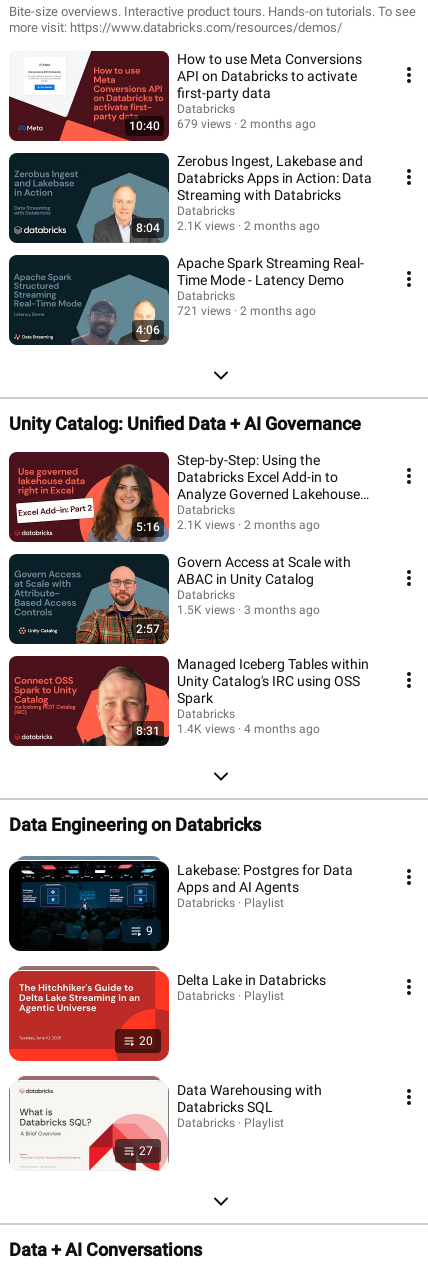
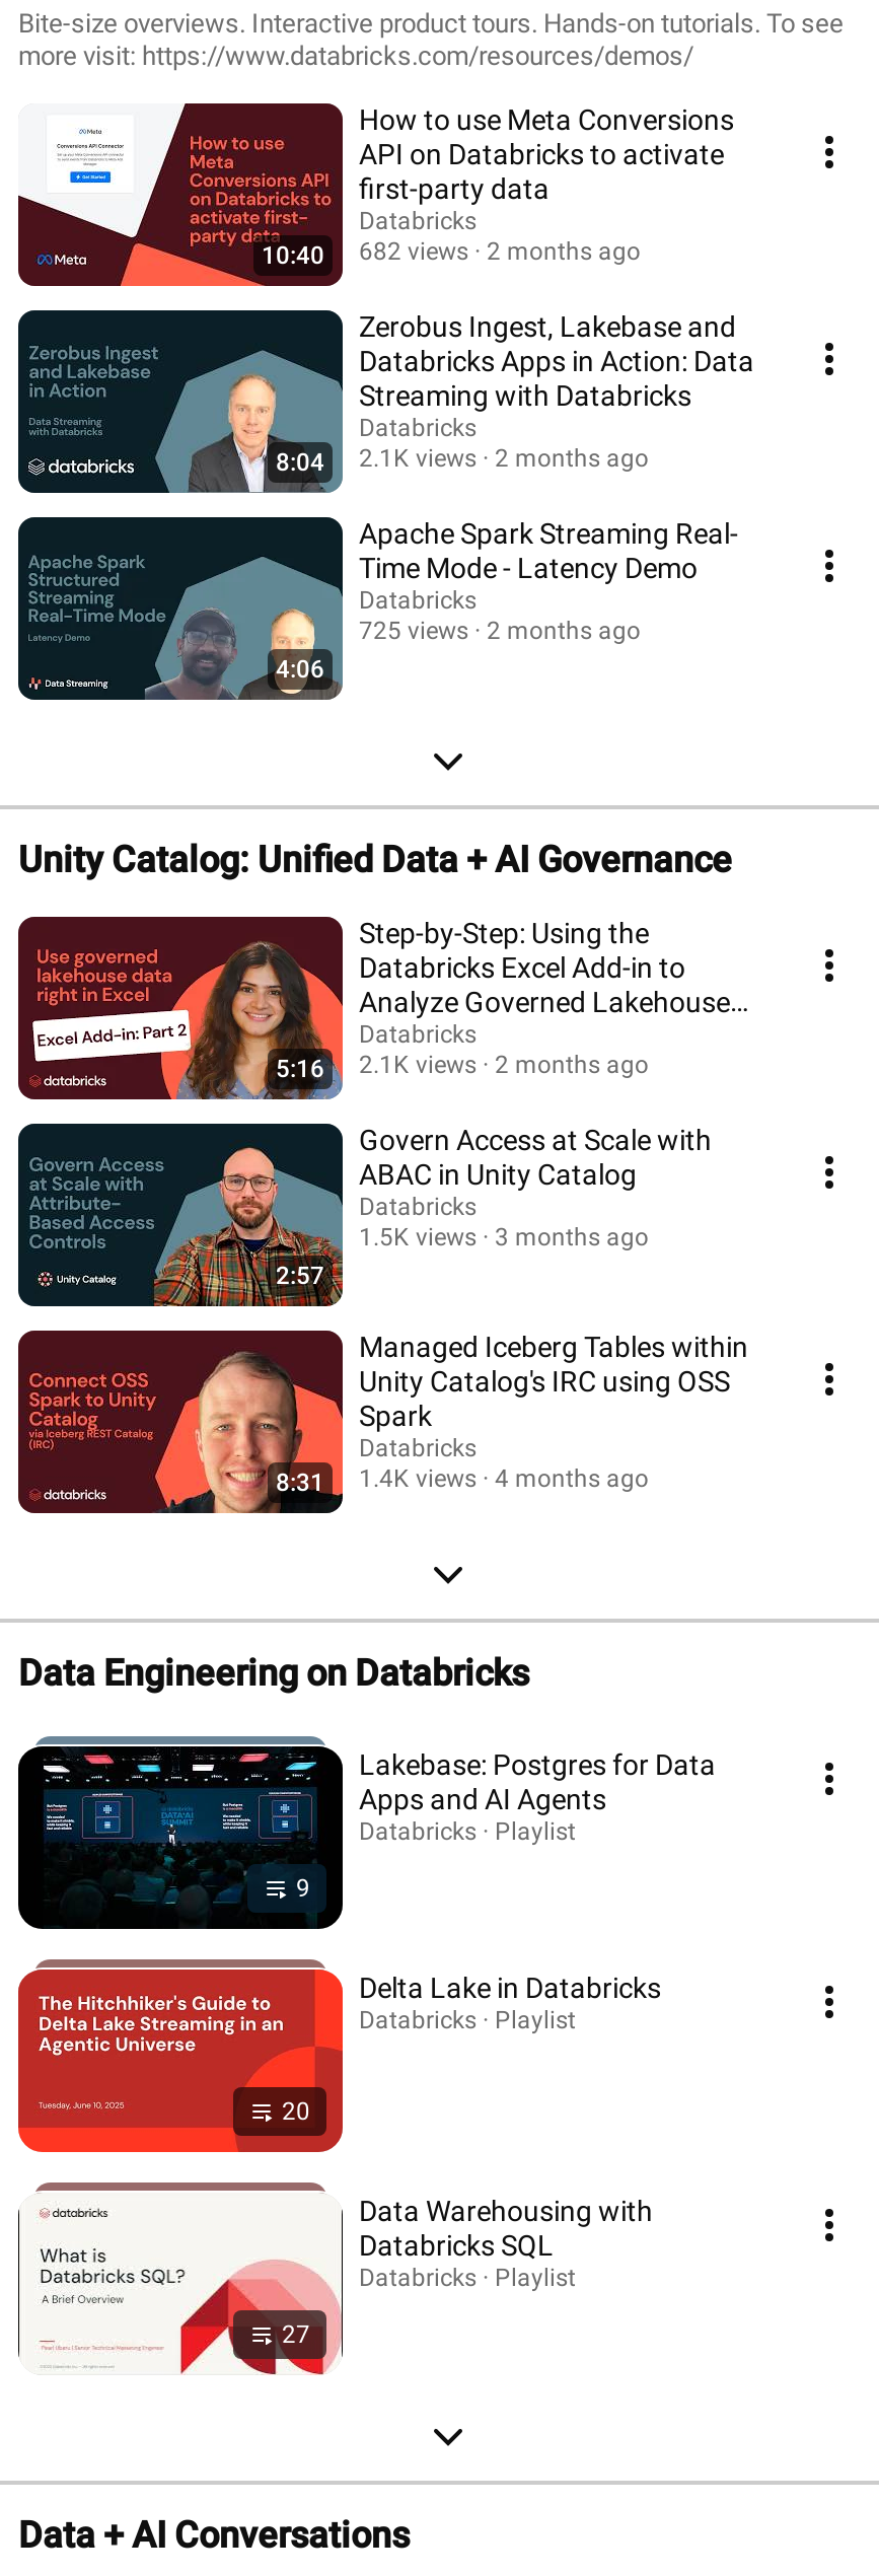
- 10:40 679 views 2 months ago
+ 10:40 682 views 2 months ago

- 721 views 2 months ago
+ 725 views 2 months ago
